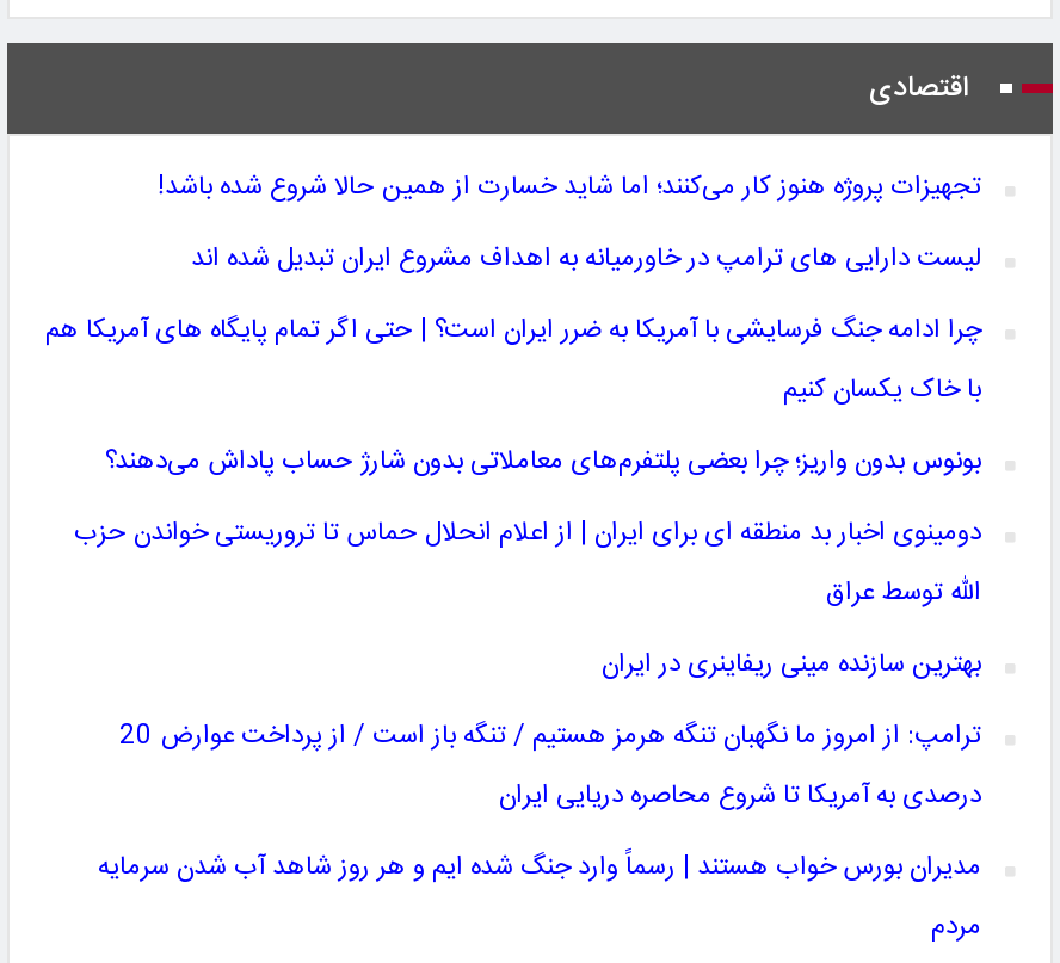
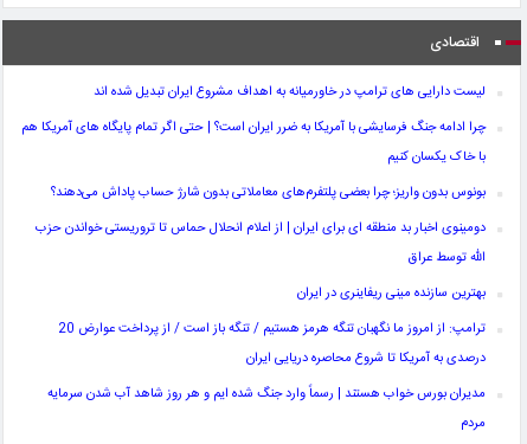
- تجهیزات پروژه هنوز کار می‌کنند؛ اما شاید خسارت از همین حالا شروع شده باشد!
